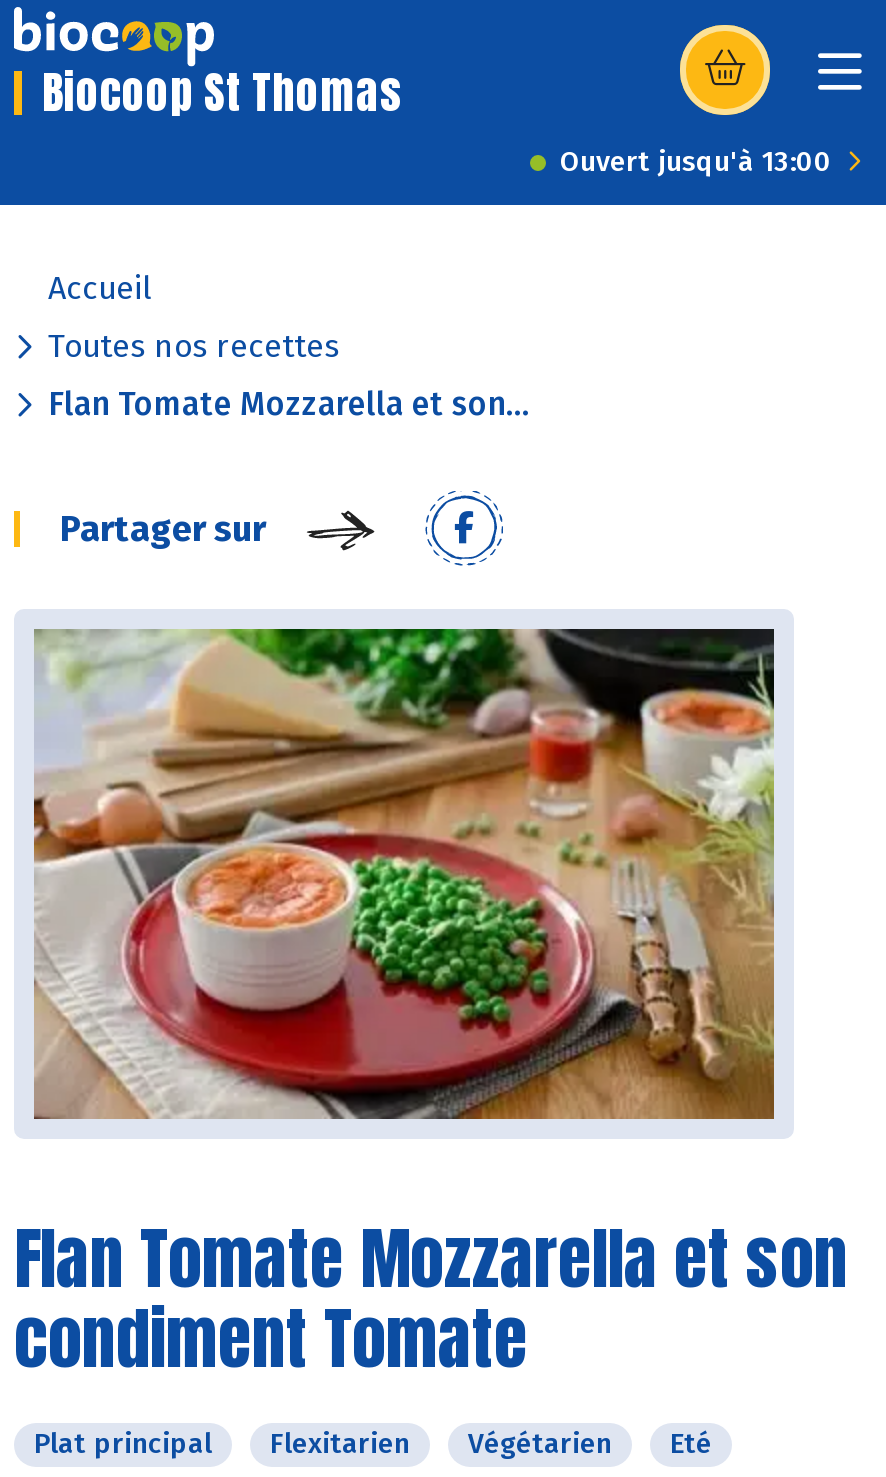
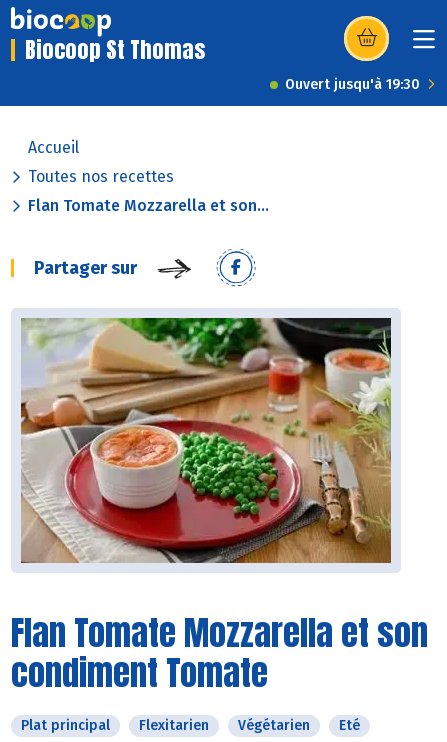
- Ouvert jusqu'à 13:00
+ Ouvert jusqu'à 19:30
